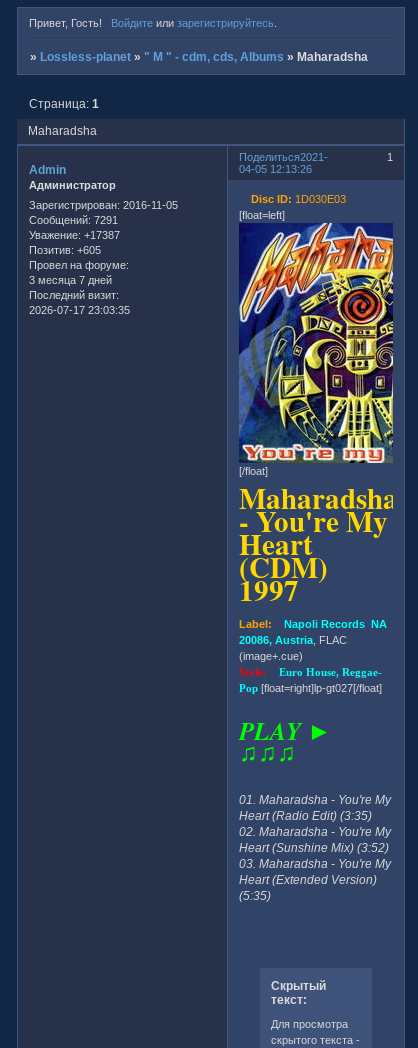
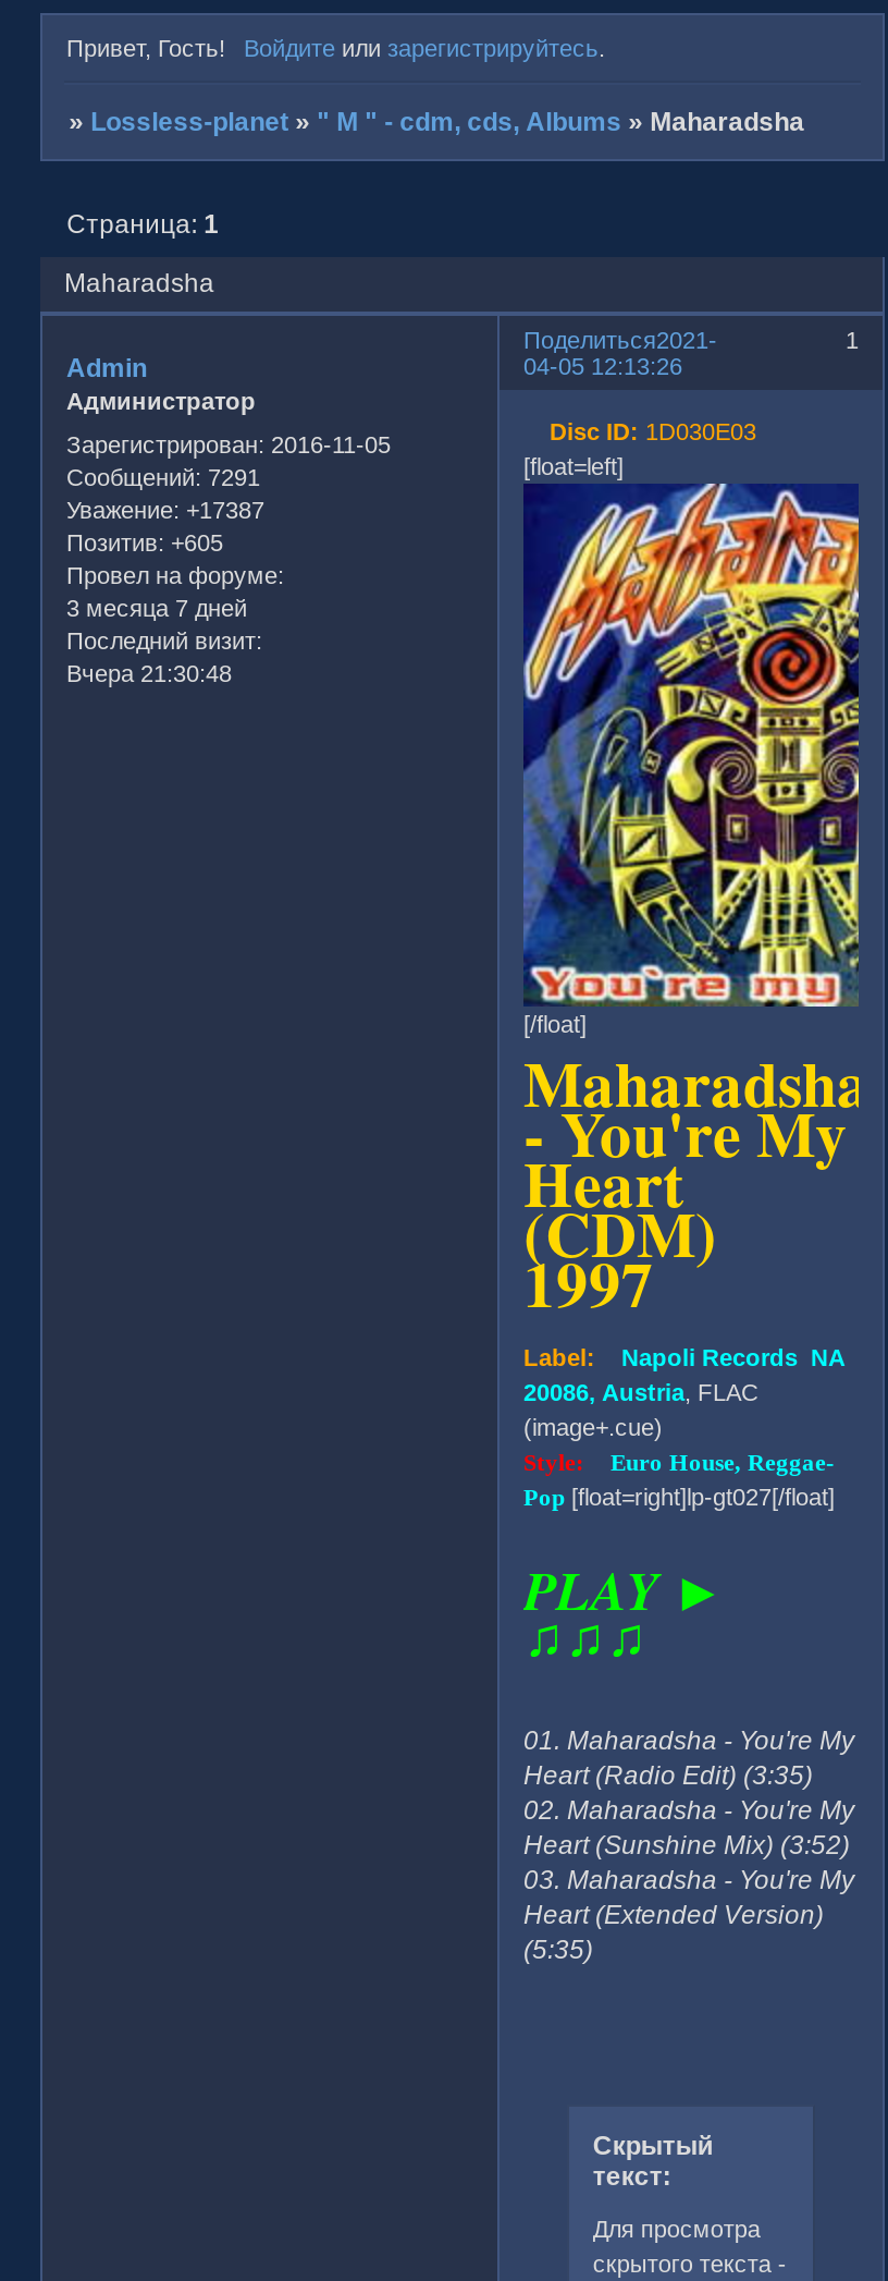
- 2026-07-17 23:03:35
+ Вчера 21:30:48
